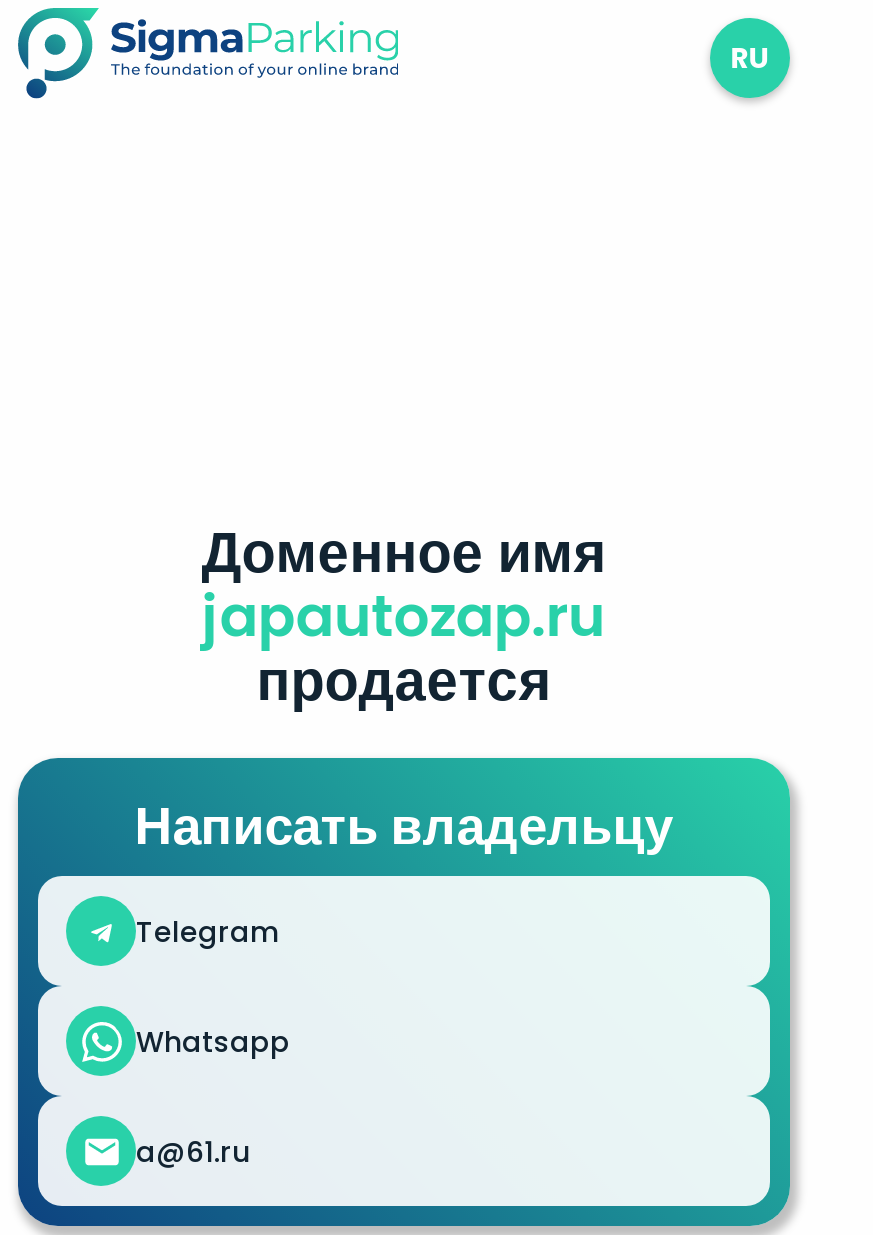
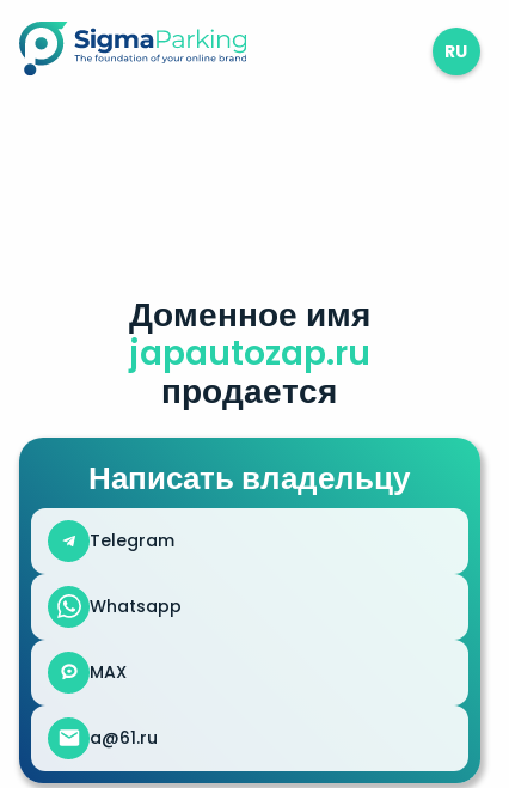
moved up: Доменное имя | japautozap.ru | продается | Написать владельцу | Telegram | Whatsapp

+ MAX
